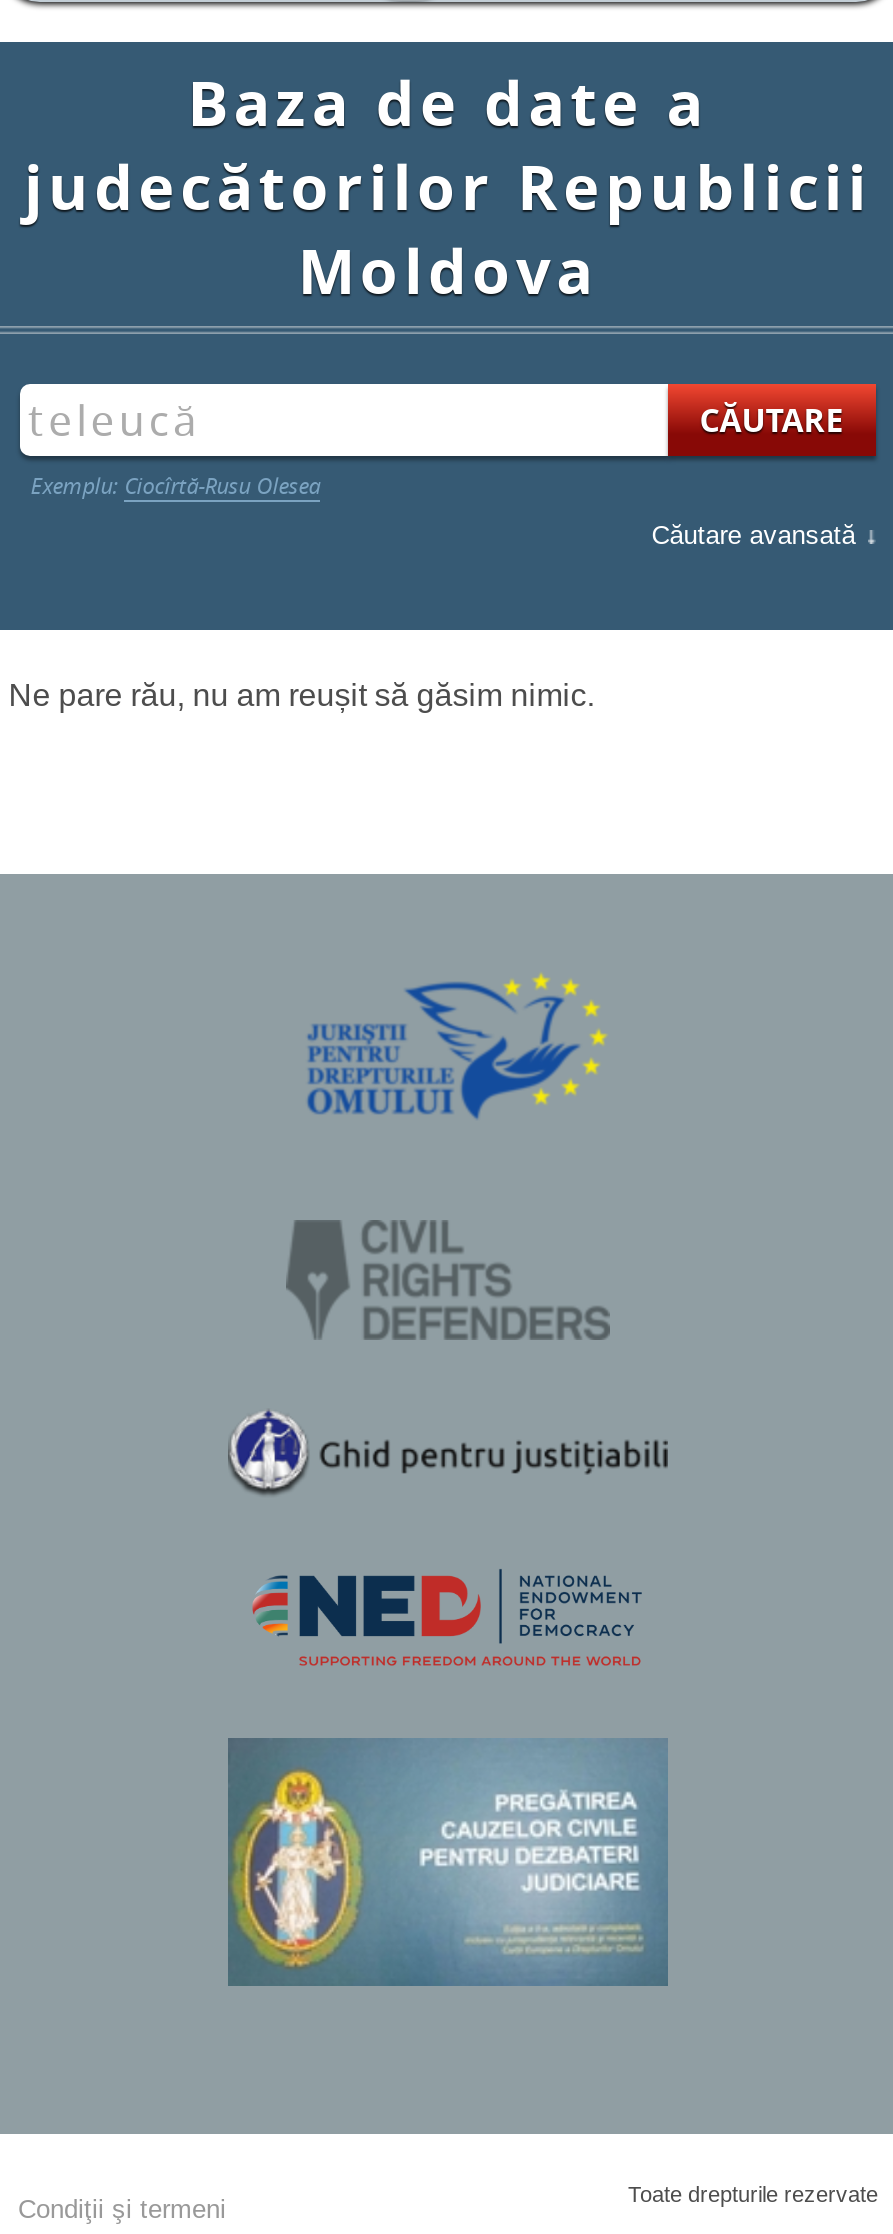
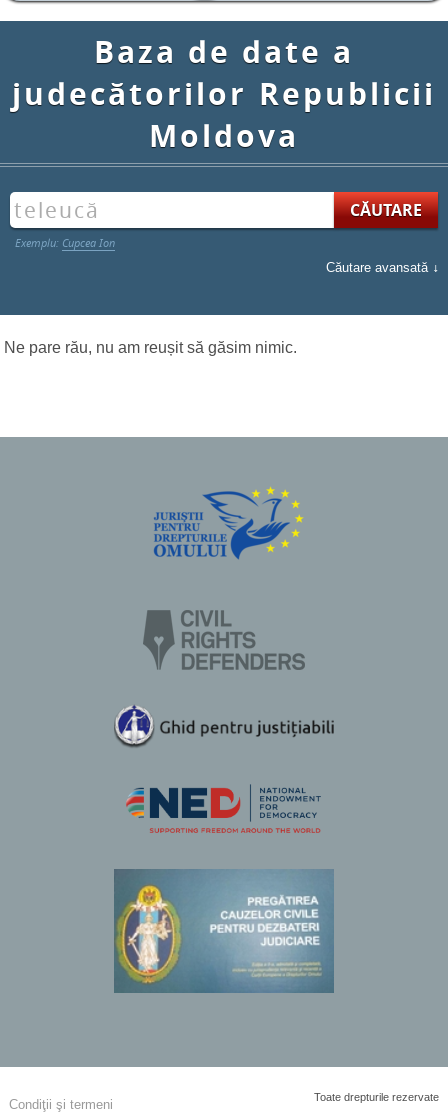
- Exemplu: Ciocîrtă-Rusu Olesea
+ Exemplu: Cupcea Ion
